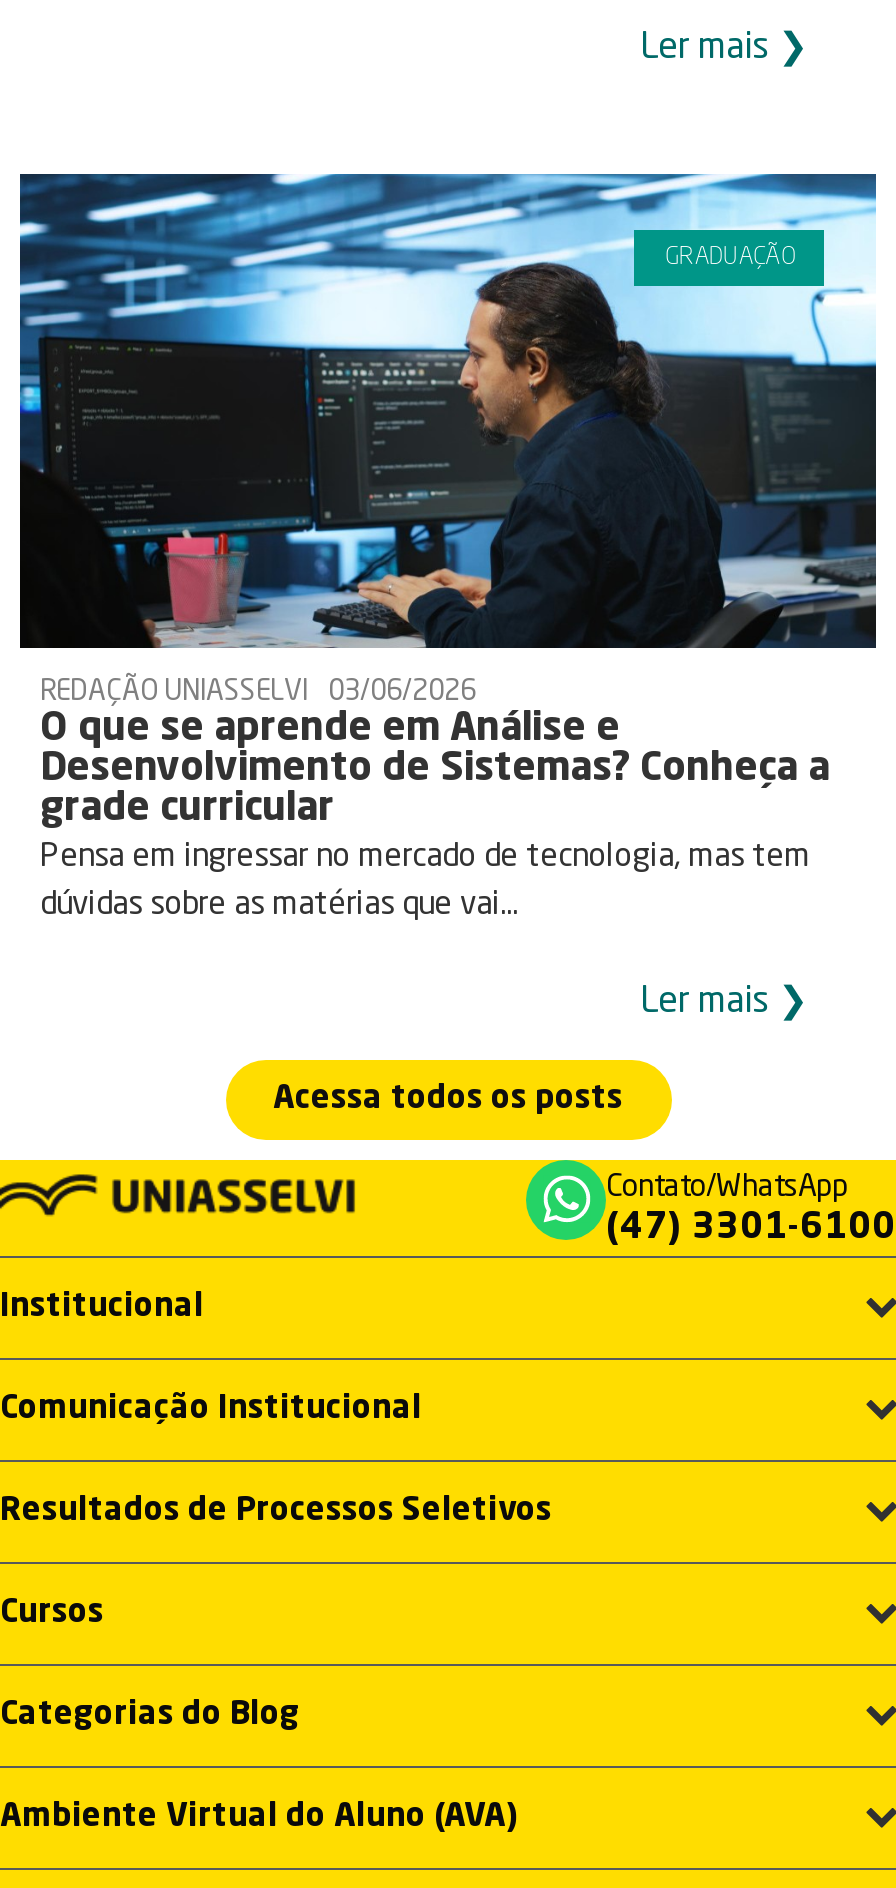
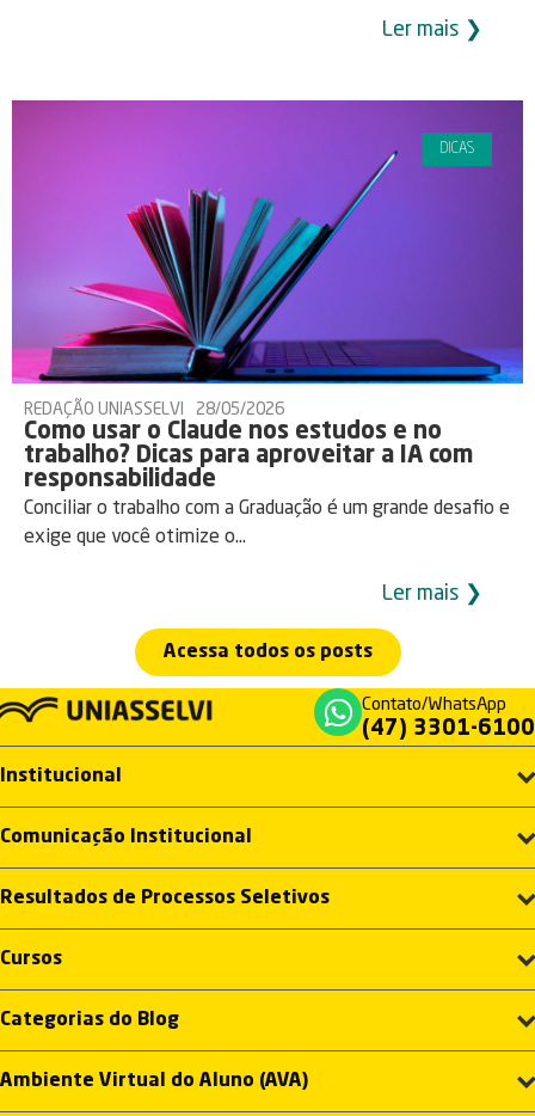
- [image]
- GRADUAÇÃO
+ [image]
+ DICAS

- REDAÇÃO UNIASSELVI 03/06/2026
- O que se aprende em Análise e
- Desenvolvimento de Sistemas? Conheça a
- grade curricular
- Pensa em ingressar no mercado de tecnologia, mas tem
- dúvidas sobre as matérias que vai...
+ REDAÇÃO UNIASSELVI 28/05/2026
+ Como usar o Claude nos estudos e no
+ trabalho? Dicas para aproveitar a IA com
+ responsabilidade
+ Conciliar o trabalho com a Graduação é um grande desafio e
+ exige que você otimize o...
